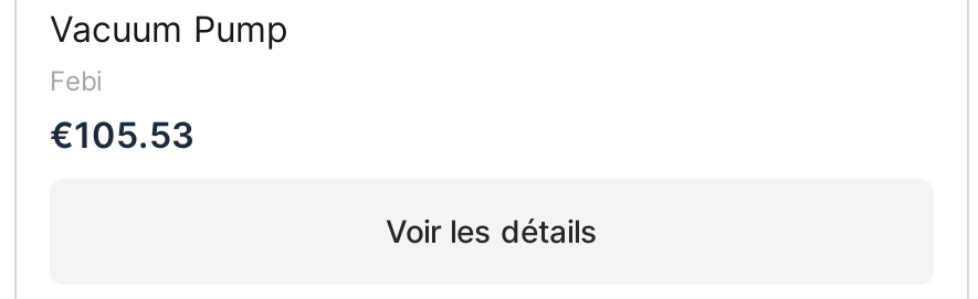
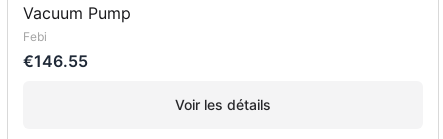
- €105.53
+ €146.55
